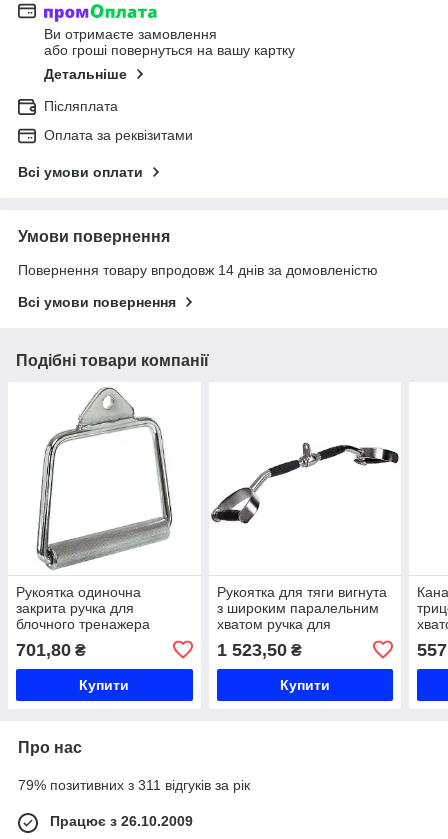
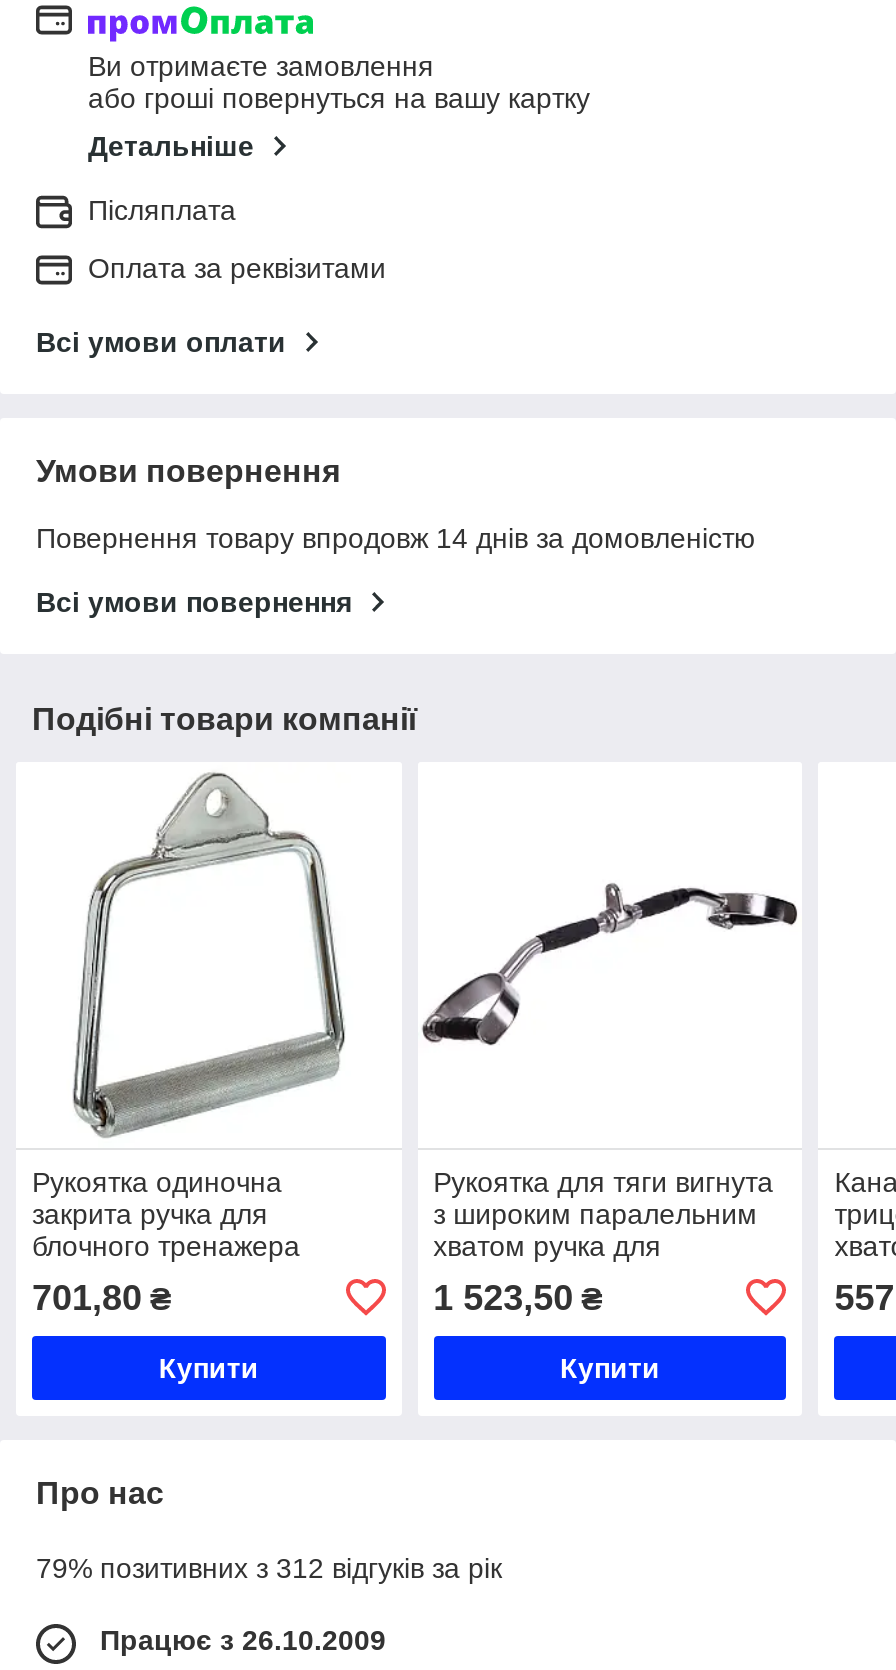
- 79% позитивних з 311 відгуків за рік
+ 79% позитивних з 312 відгуків за рік
